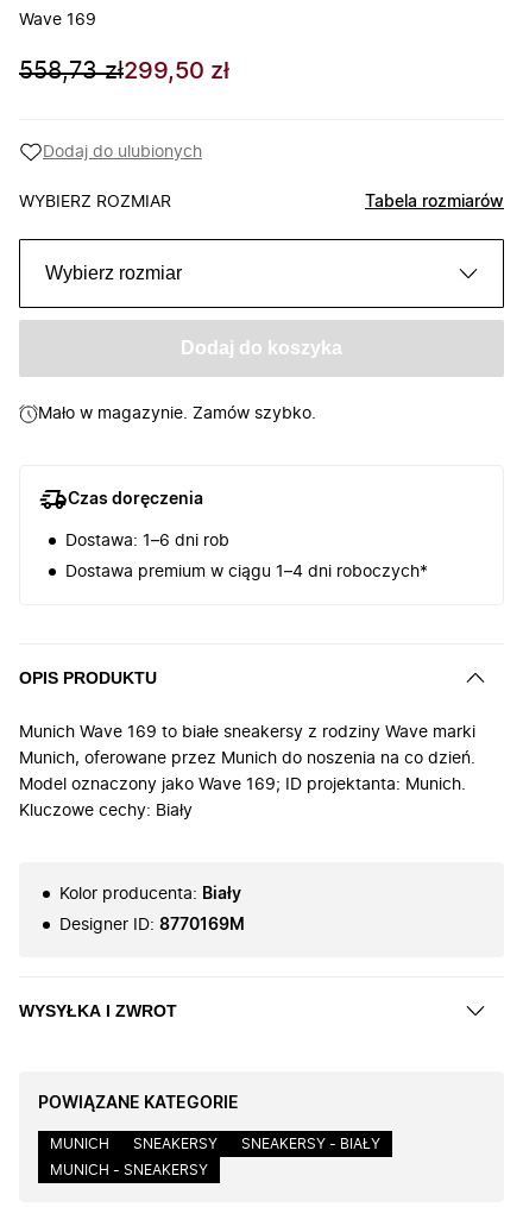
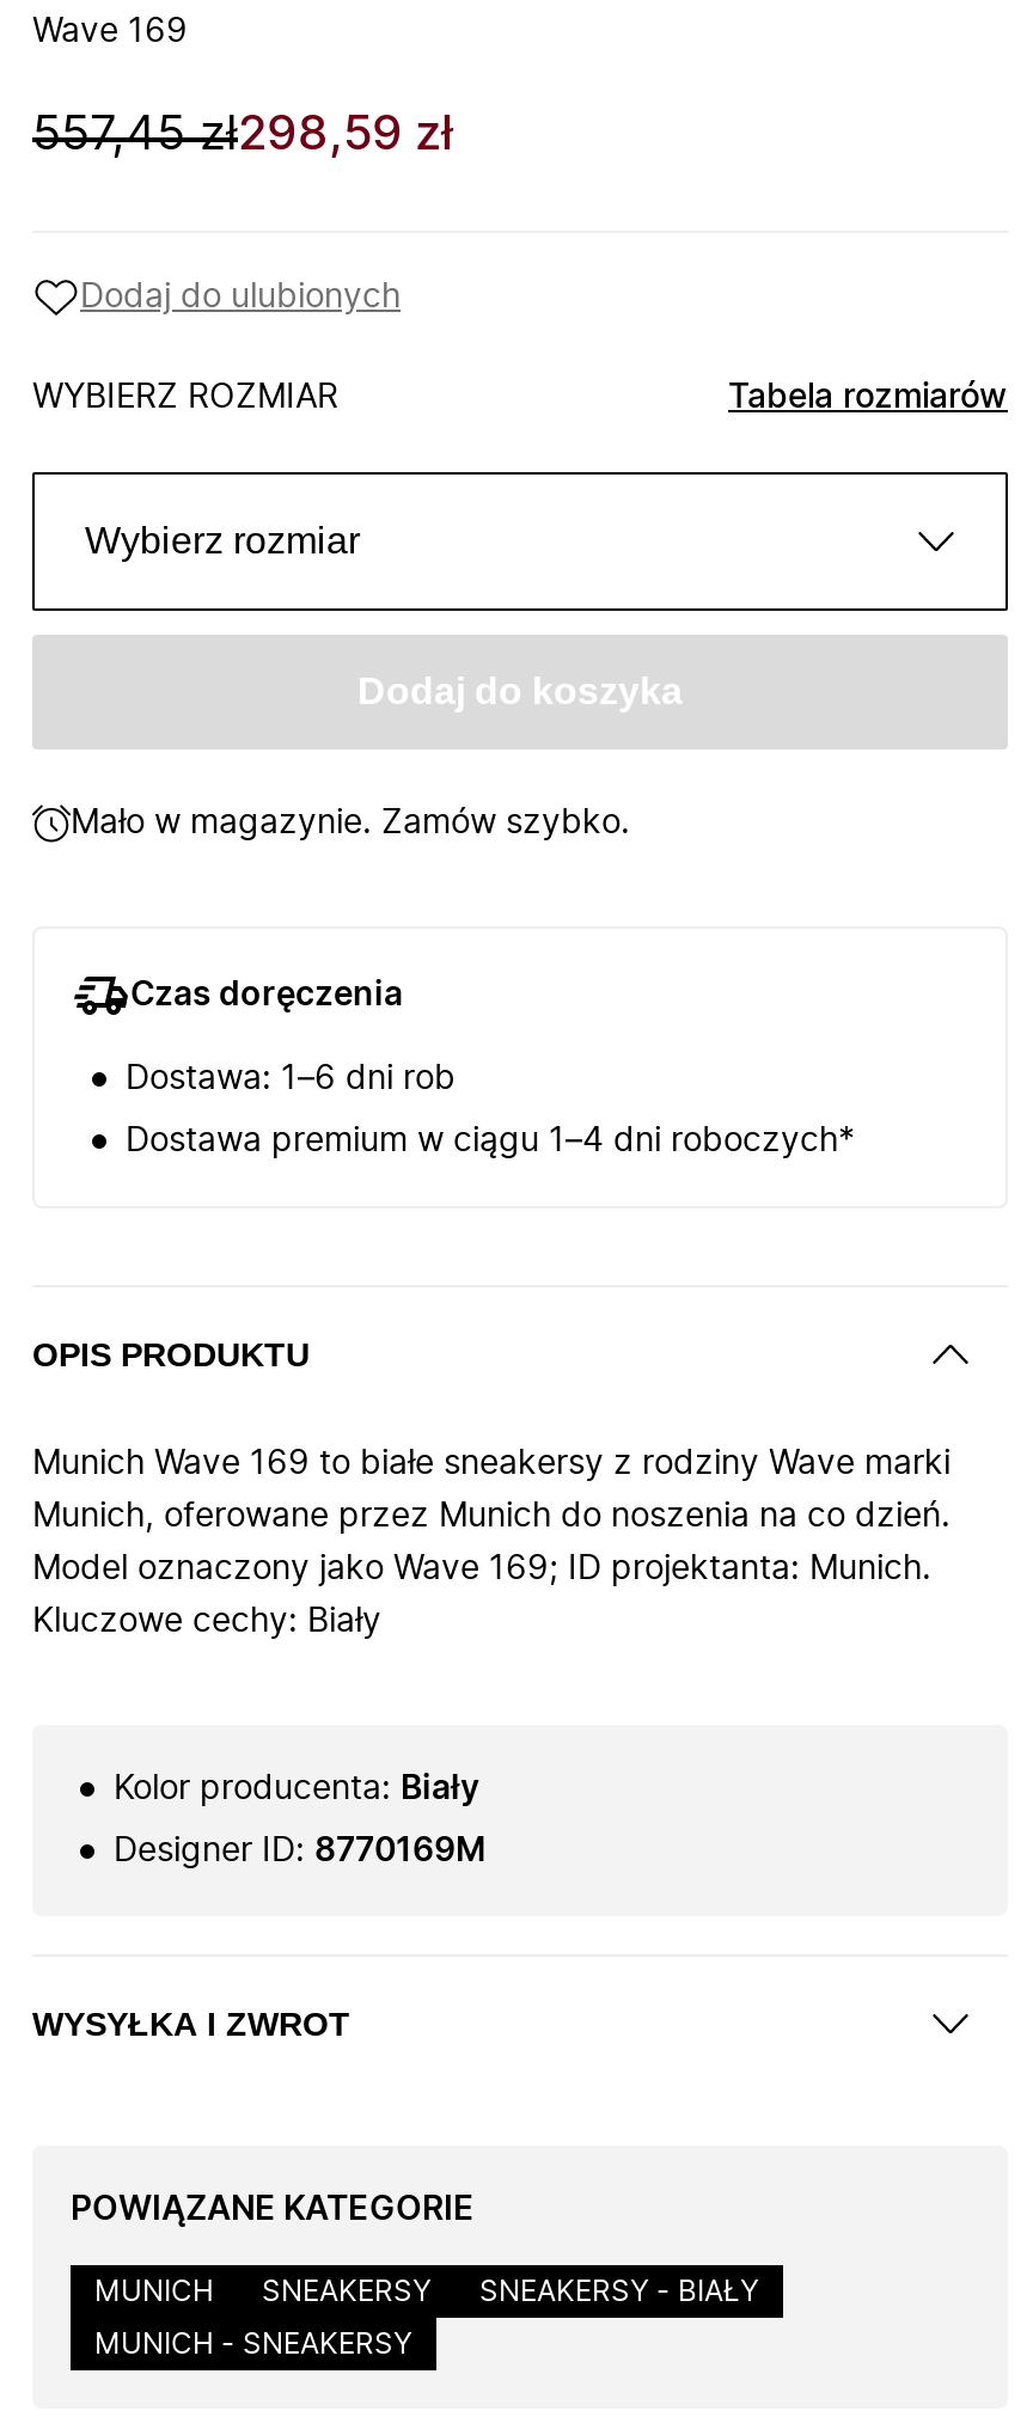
- 558,73 zł299,50 zł
+ 557,45 zł298,59 zł
